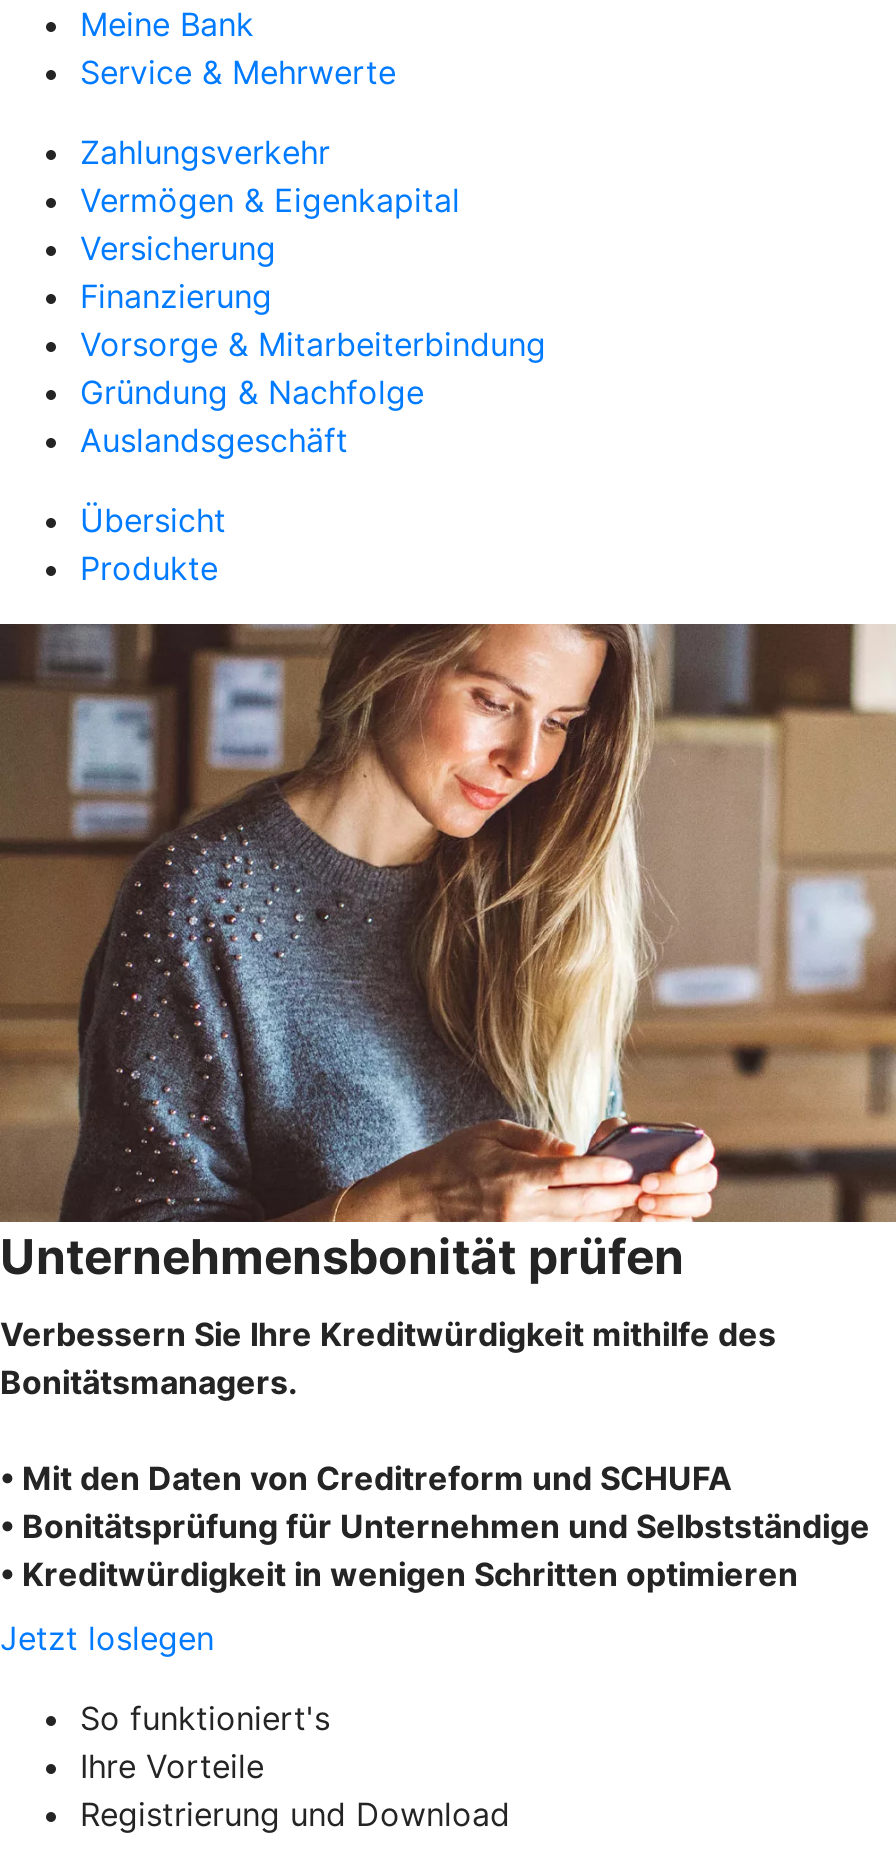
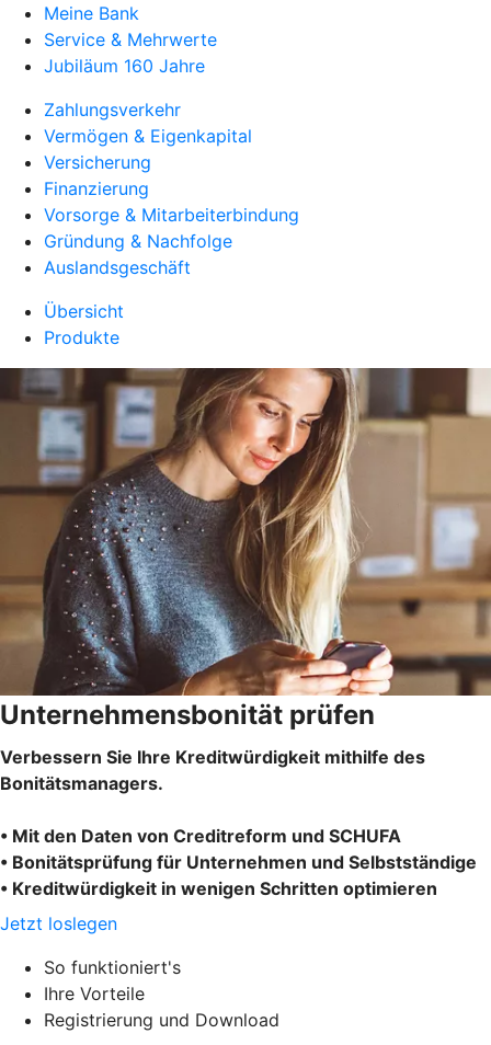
+ Jubiläum 160 Jahre
